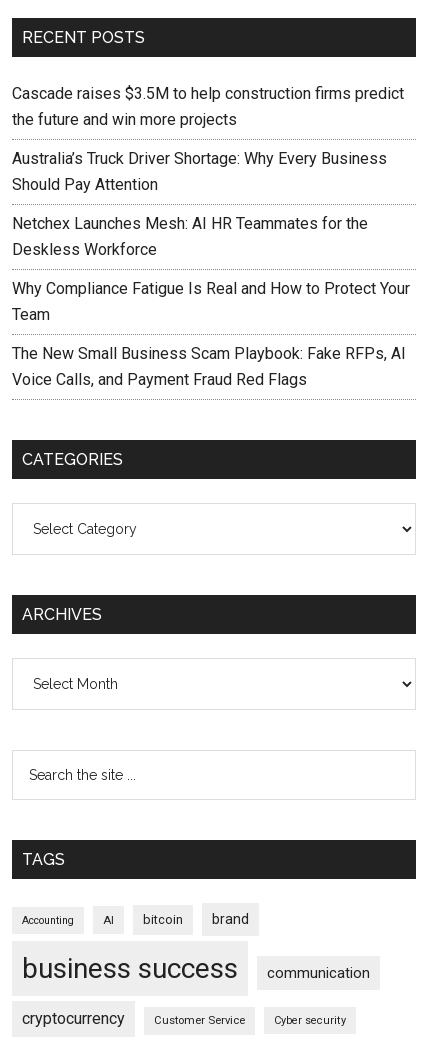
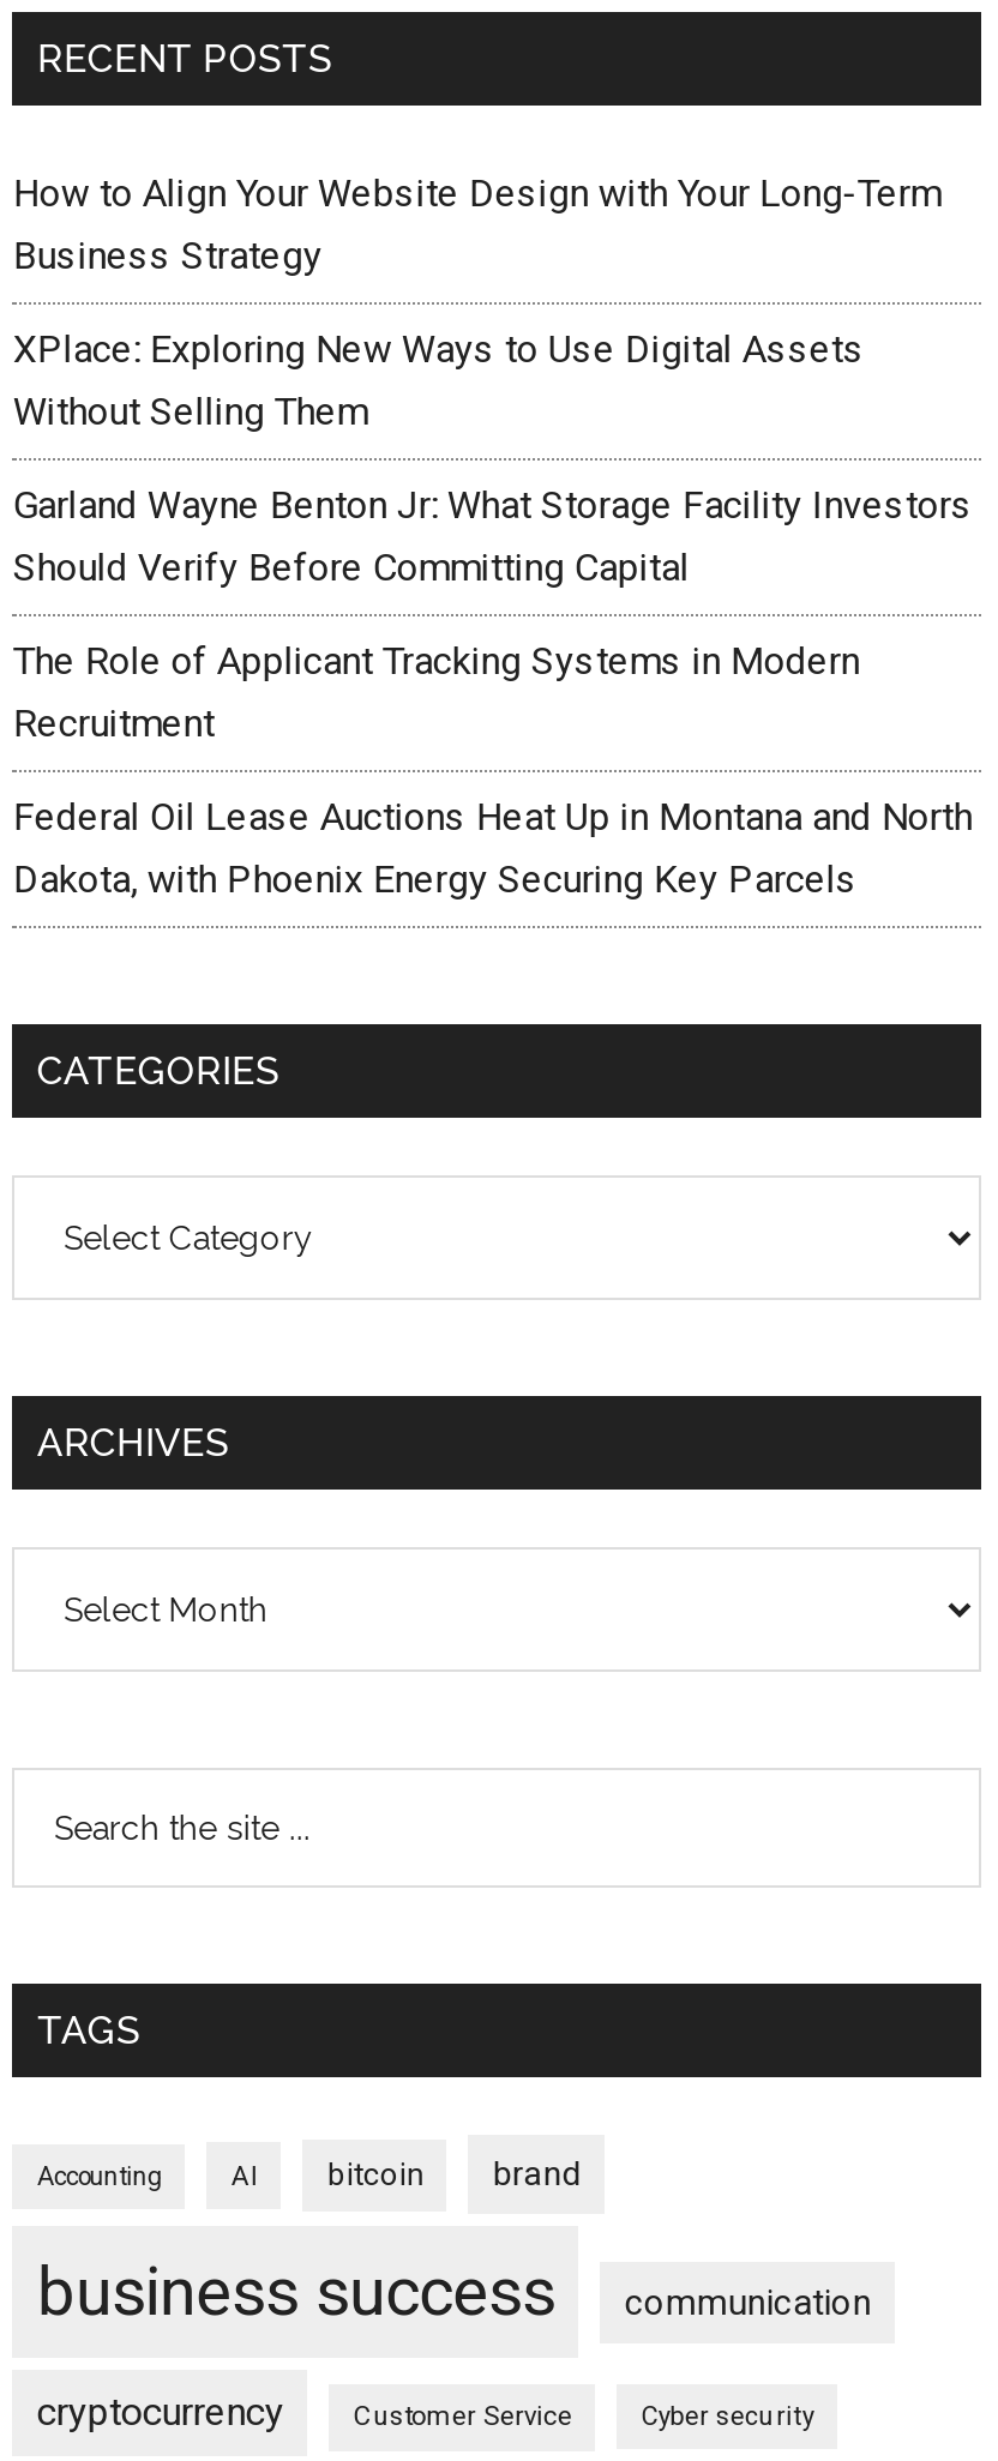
- Cascade raises $3.5M to help construction firms predict
- the future and win more projects
+ How to Align Your Website Design with Your Long-Term
+ Business Strategy

- Australia’s Truck Driver Shortage: Why Every Business
- Should Pay Attention
+ XPlace: Exploring New Ways to Use Digital Assets
+ Without Selling Them

- Netchex Launches Mesh: AI HR Teammates for the
- Deskless Workforce
+ Garland Wayne Benton Jr: What Storage Facility Investors
+ Should Verify Before Committing Capital

- Why Compliance Fatigue Is Real and How to Protect Your
- Team
+ The Role of Applicant Tracking Systems in Modern
+ Recruitment

- The New Small Business Scam Playbook: Fake RFPs, AI
- Voice Calls, and Payment Fraud Red Flags
+ Federal Oil Lease Auctions Heat Up in Montana and North
+ Dakota, with Phoenix Energy Securing Key Parcels
